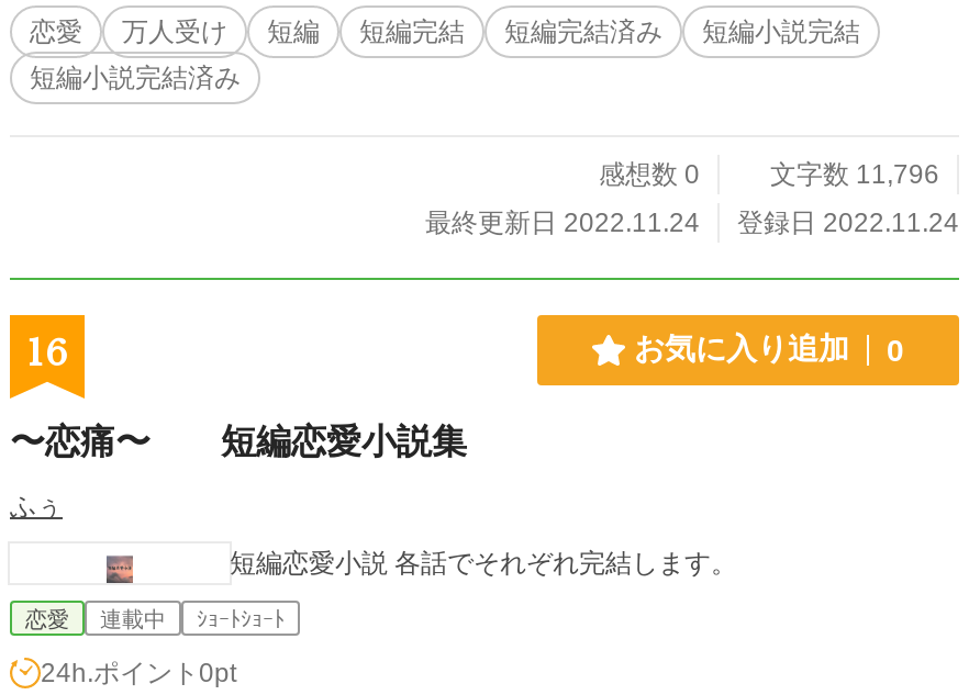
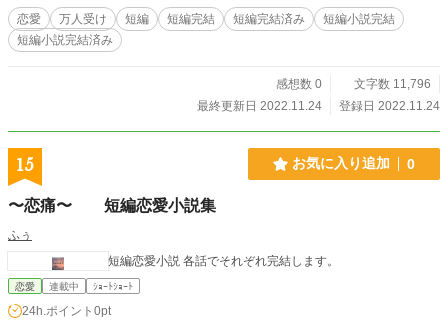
- 16
+ 15
